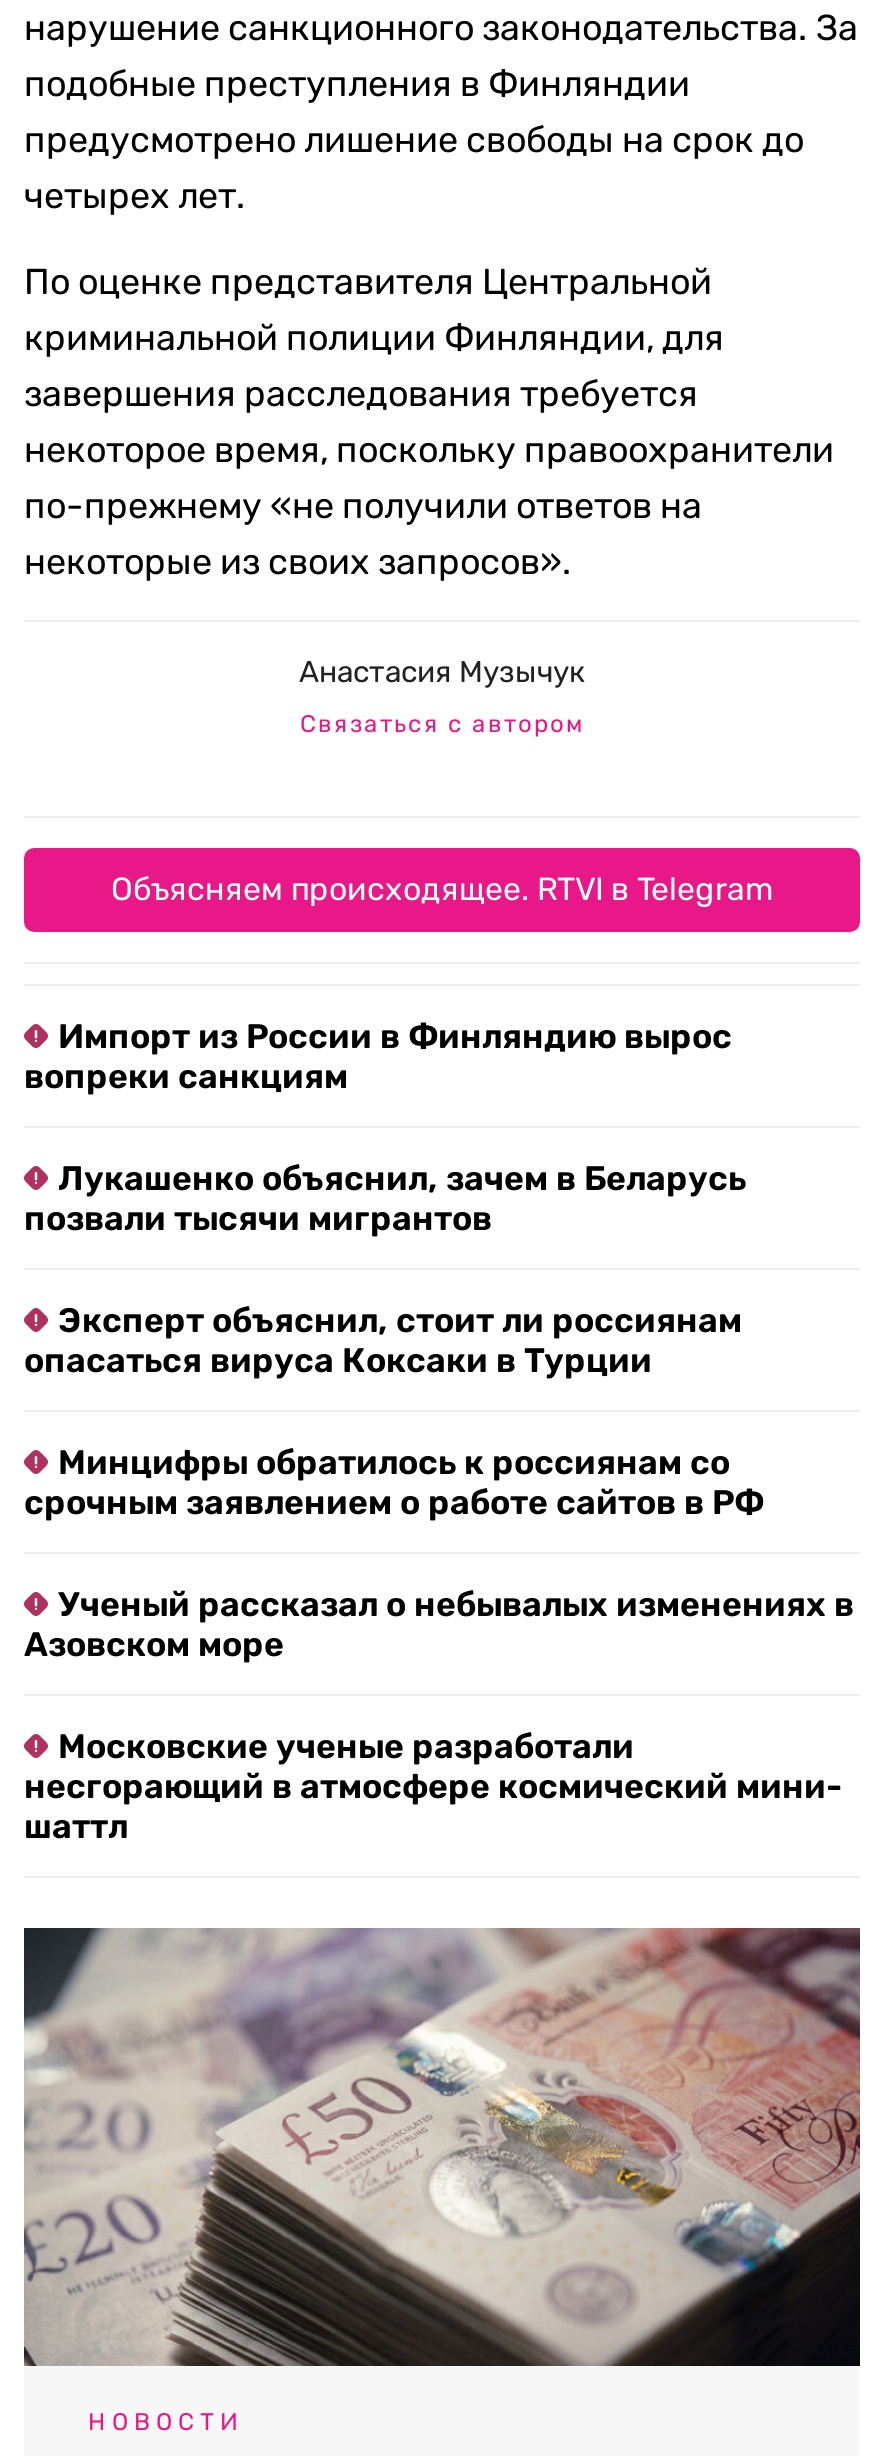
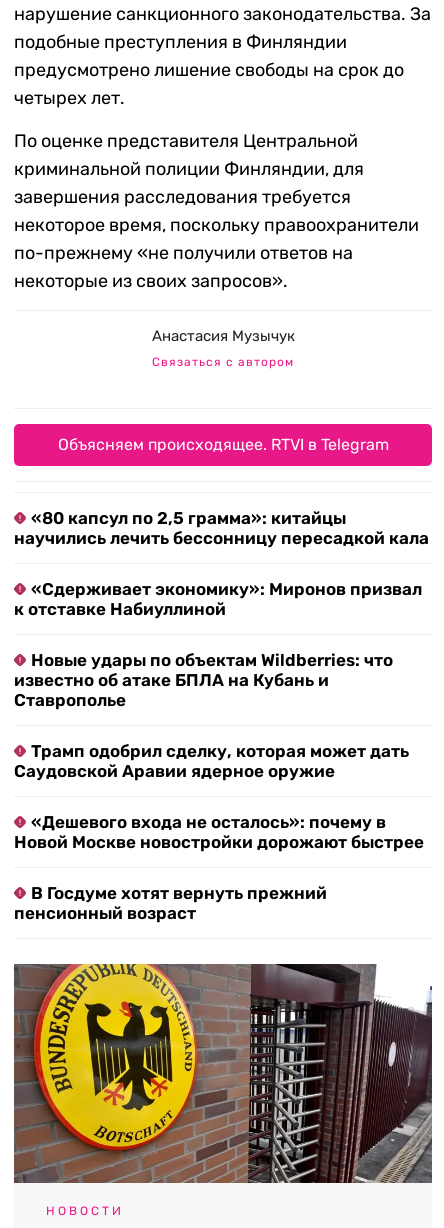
- Импорт из России в Финляндию вырос
- вопреки санкциям
+ «80 капсул по 2,5 грамма»: китайцы
+ научились лечить бессонницу пересадкой кала

- Лукашенко объяснил, зачем в Беларусь
- позвали тысячи мигрантов
+ «Сдерживает экономику»: Миронов призвал
+ к отставке Набиуллиной

- Эксперт объяснил, стоит ли россиянам
- опасаться вируса Коксаки в Турции
+ Новые удары по объектам Wildberries: что
+ известно об атаке БПЛА на Кубань и
+ Ставрополье

- Минцифры обратилось к россиянам со
- срочным заявлением о работе сайтов в РФ
+ Трамп одобрил сделку, которая может дать
+ Саудовской Аравии ядерное оружие

- Ученый рассказал о небывалых изменениях в
- Азовском море
+ «Дешевого входа не осталось»: почему в
+ Новой Москве новостройки дорожают быстрее

- Московские ученые разработали
- несгорающий в атмосфере космический мини-
- шаттл
+ В Госдуме хотят вернуть прежний
+ пенсионный возраст

- [image]
+ [image]
